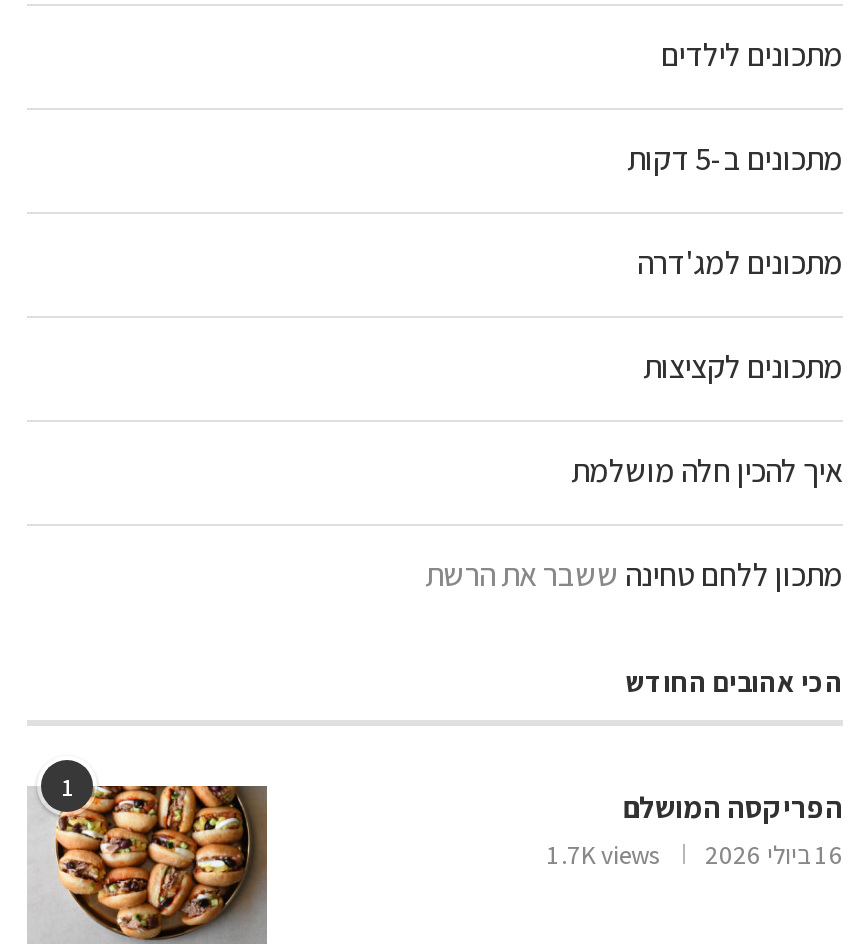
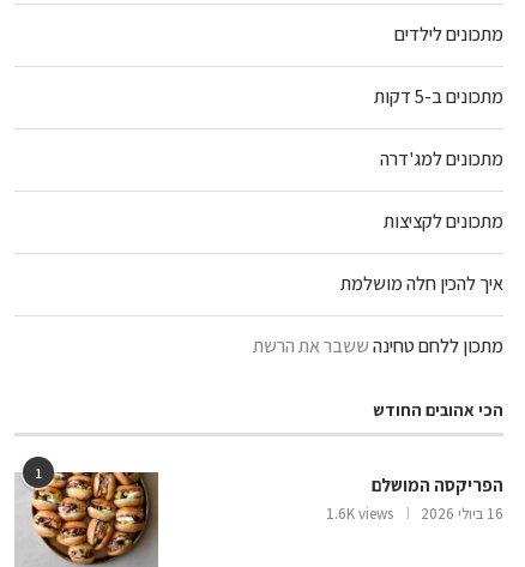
- 1.7K views
+ 1.6K views
